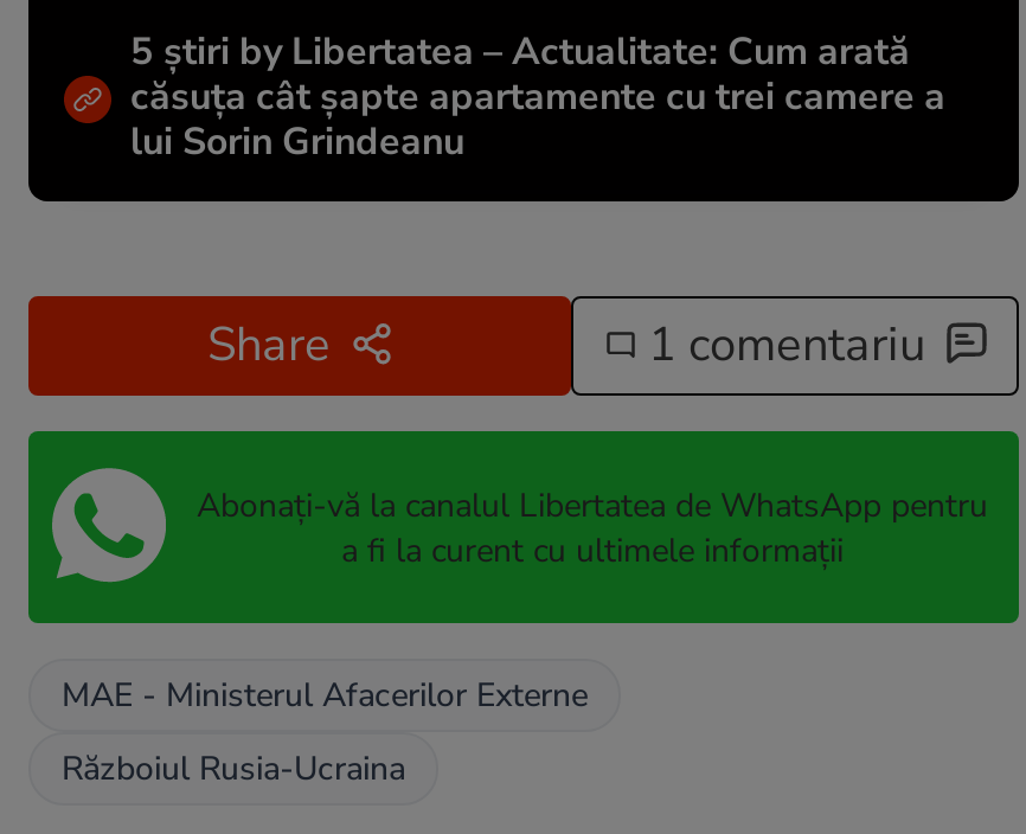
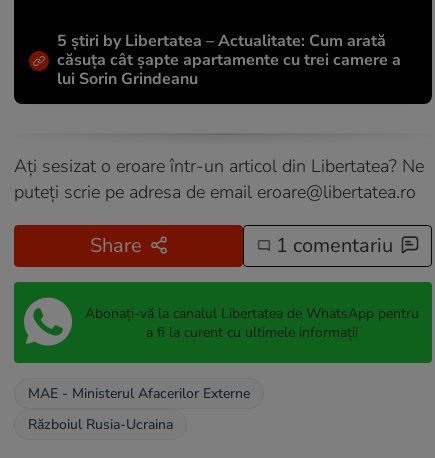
+ Ați sesizat o eroare într-un articol din Libertatea? Ne
+ puteți scrie pe adresa de email eroare@libertatea.ro
